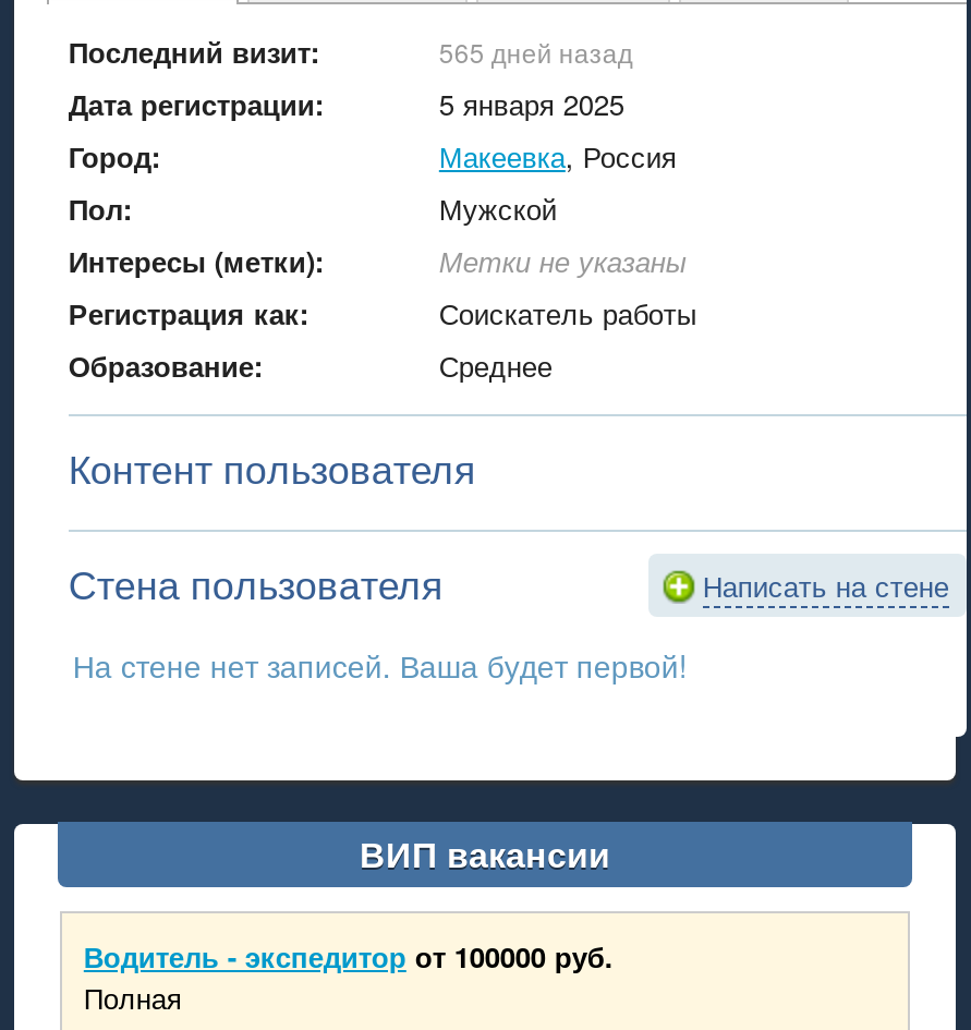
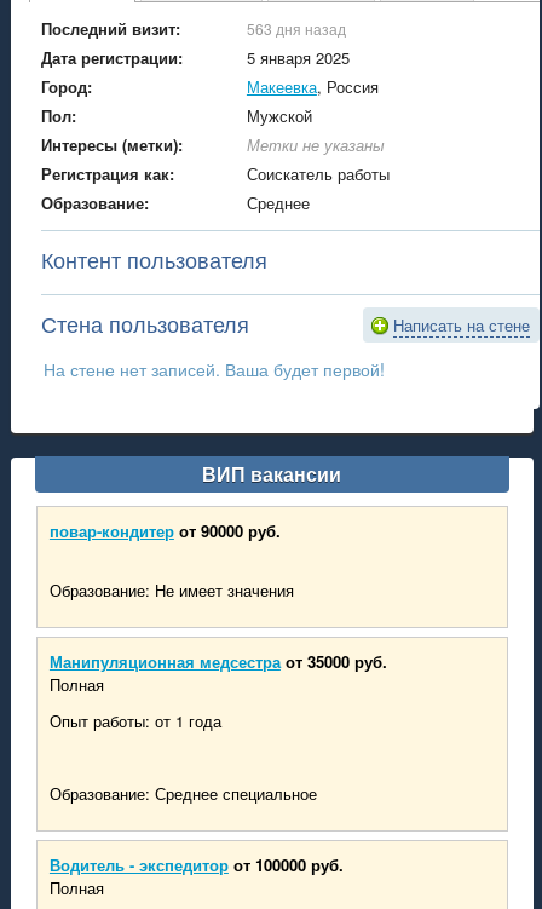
- 565 дней назад
+ 563 дня назад

+ повар-кондитер от 90000 руб.
+ Образование: Не имеет значения
+ Манипуляционная медсестра от 35000 руб.
+ Полная
+ Опыт работы: от 1 года
+ Образование: Среднее специальное
